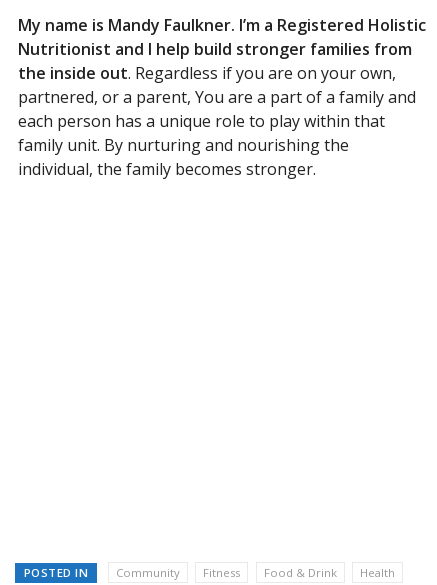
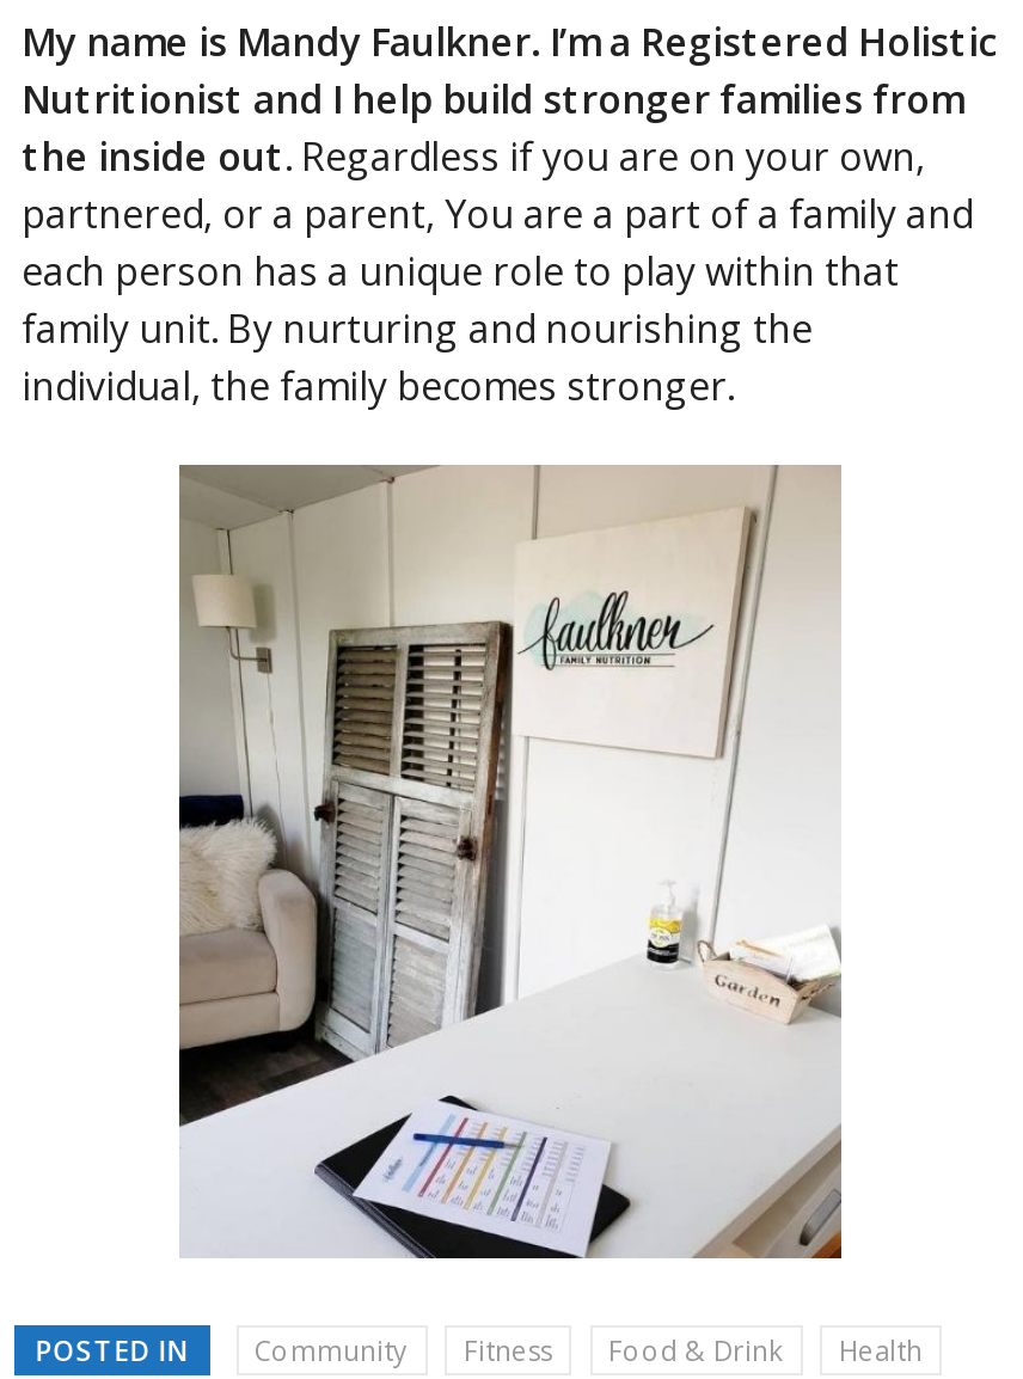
+ [image]
